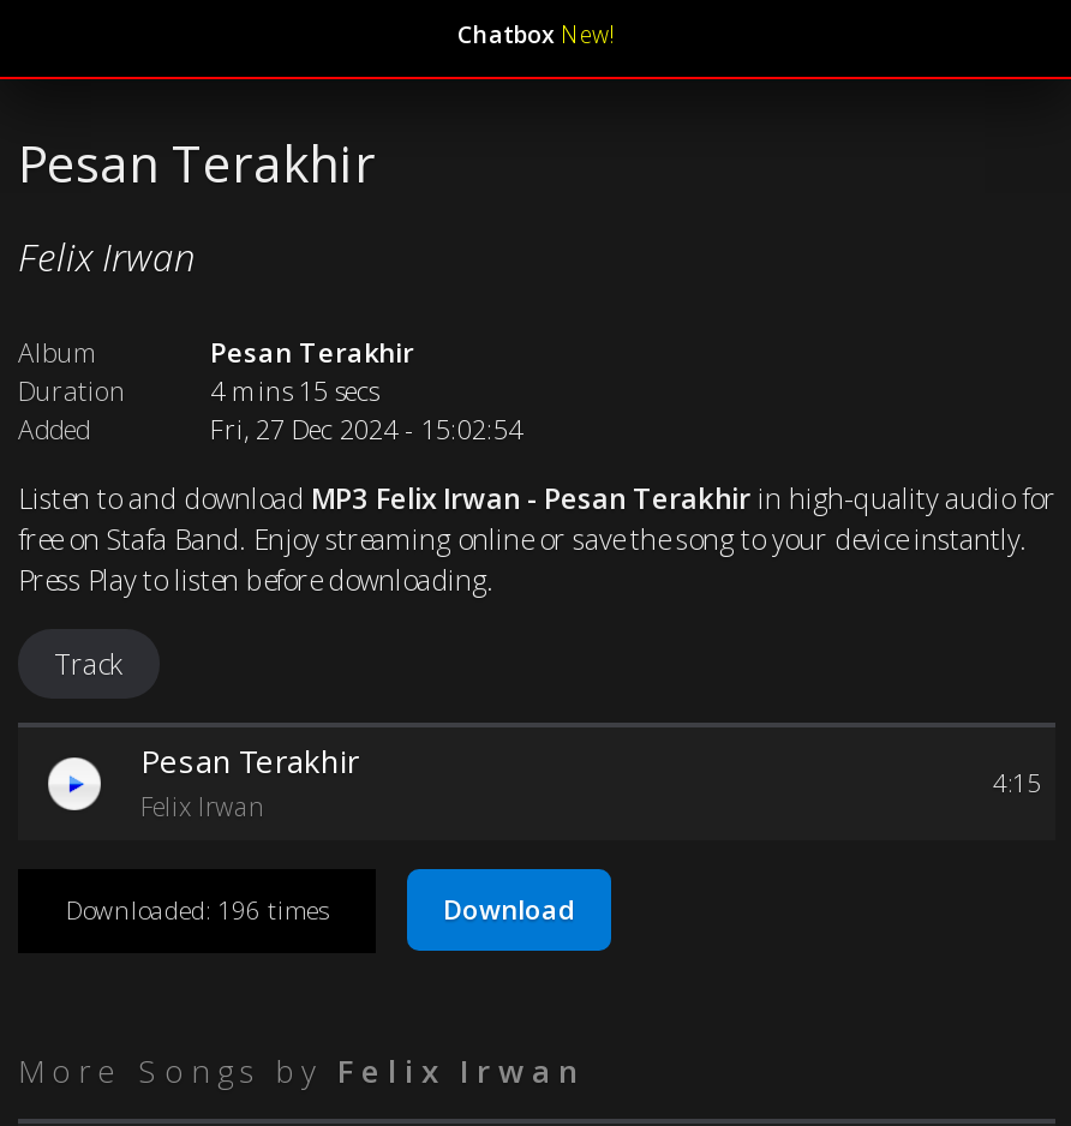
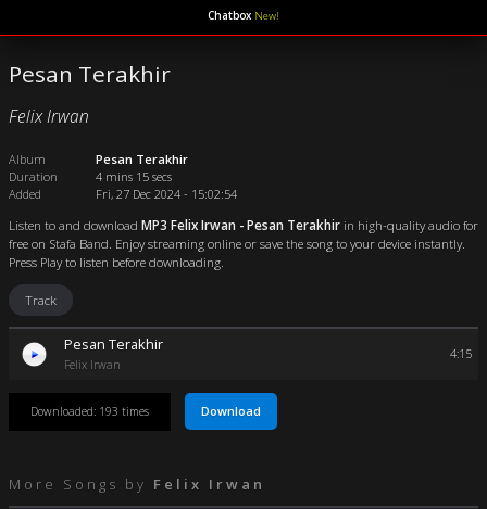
- Downloaded: 196 times
+ Downloaded: 193 times
